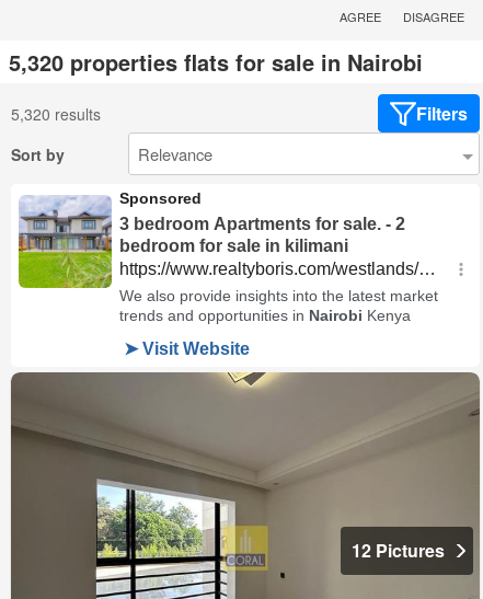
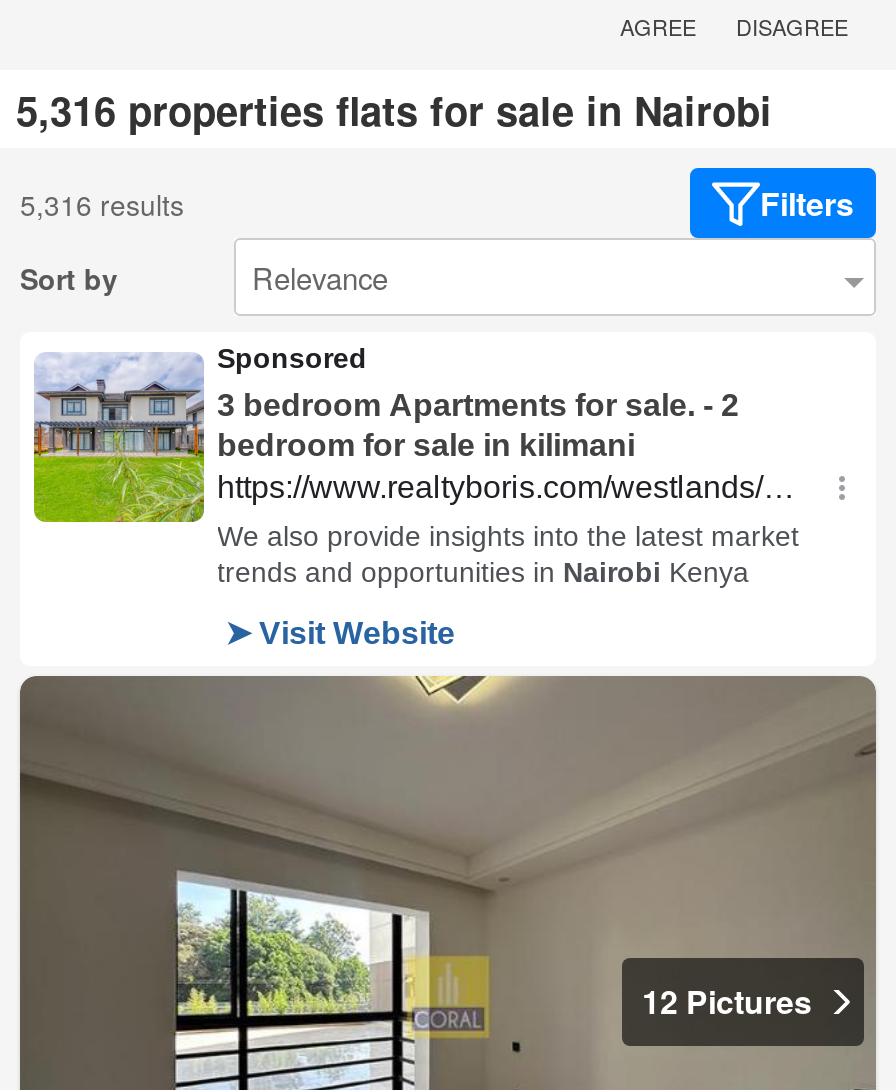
- 5,320 properties flats for sale in Nairobi
+ 5,316 properties flats for sale in Nairobi

- 5,320 results
+ 5,316 results
